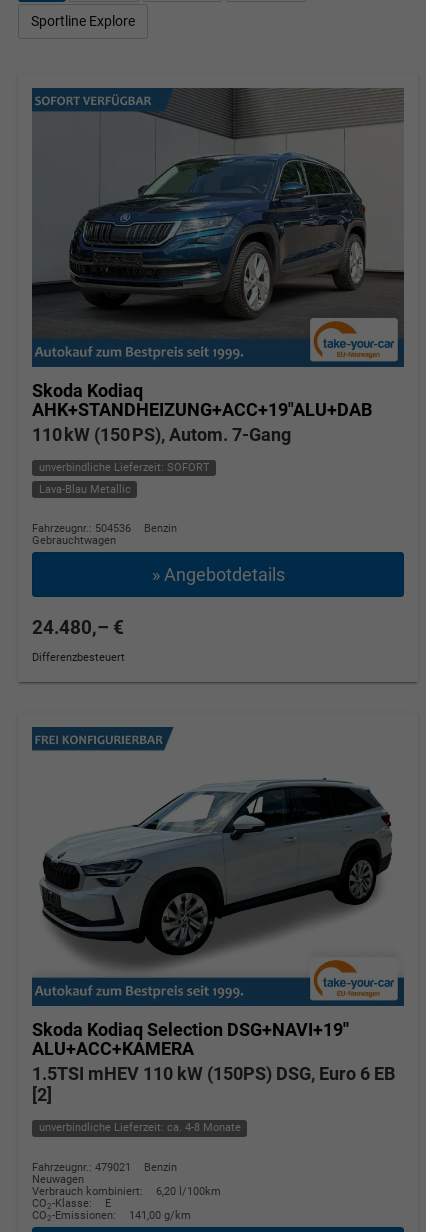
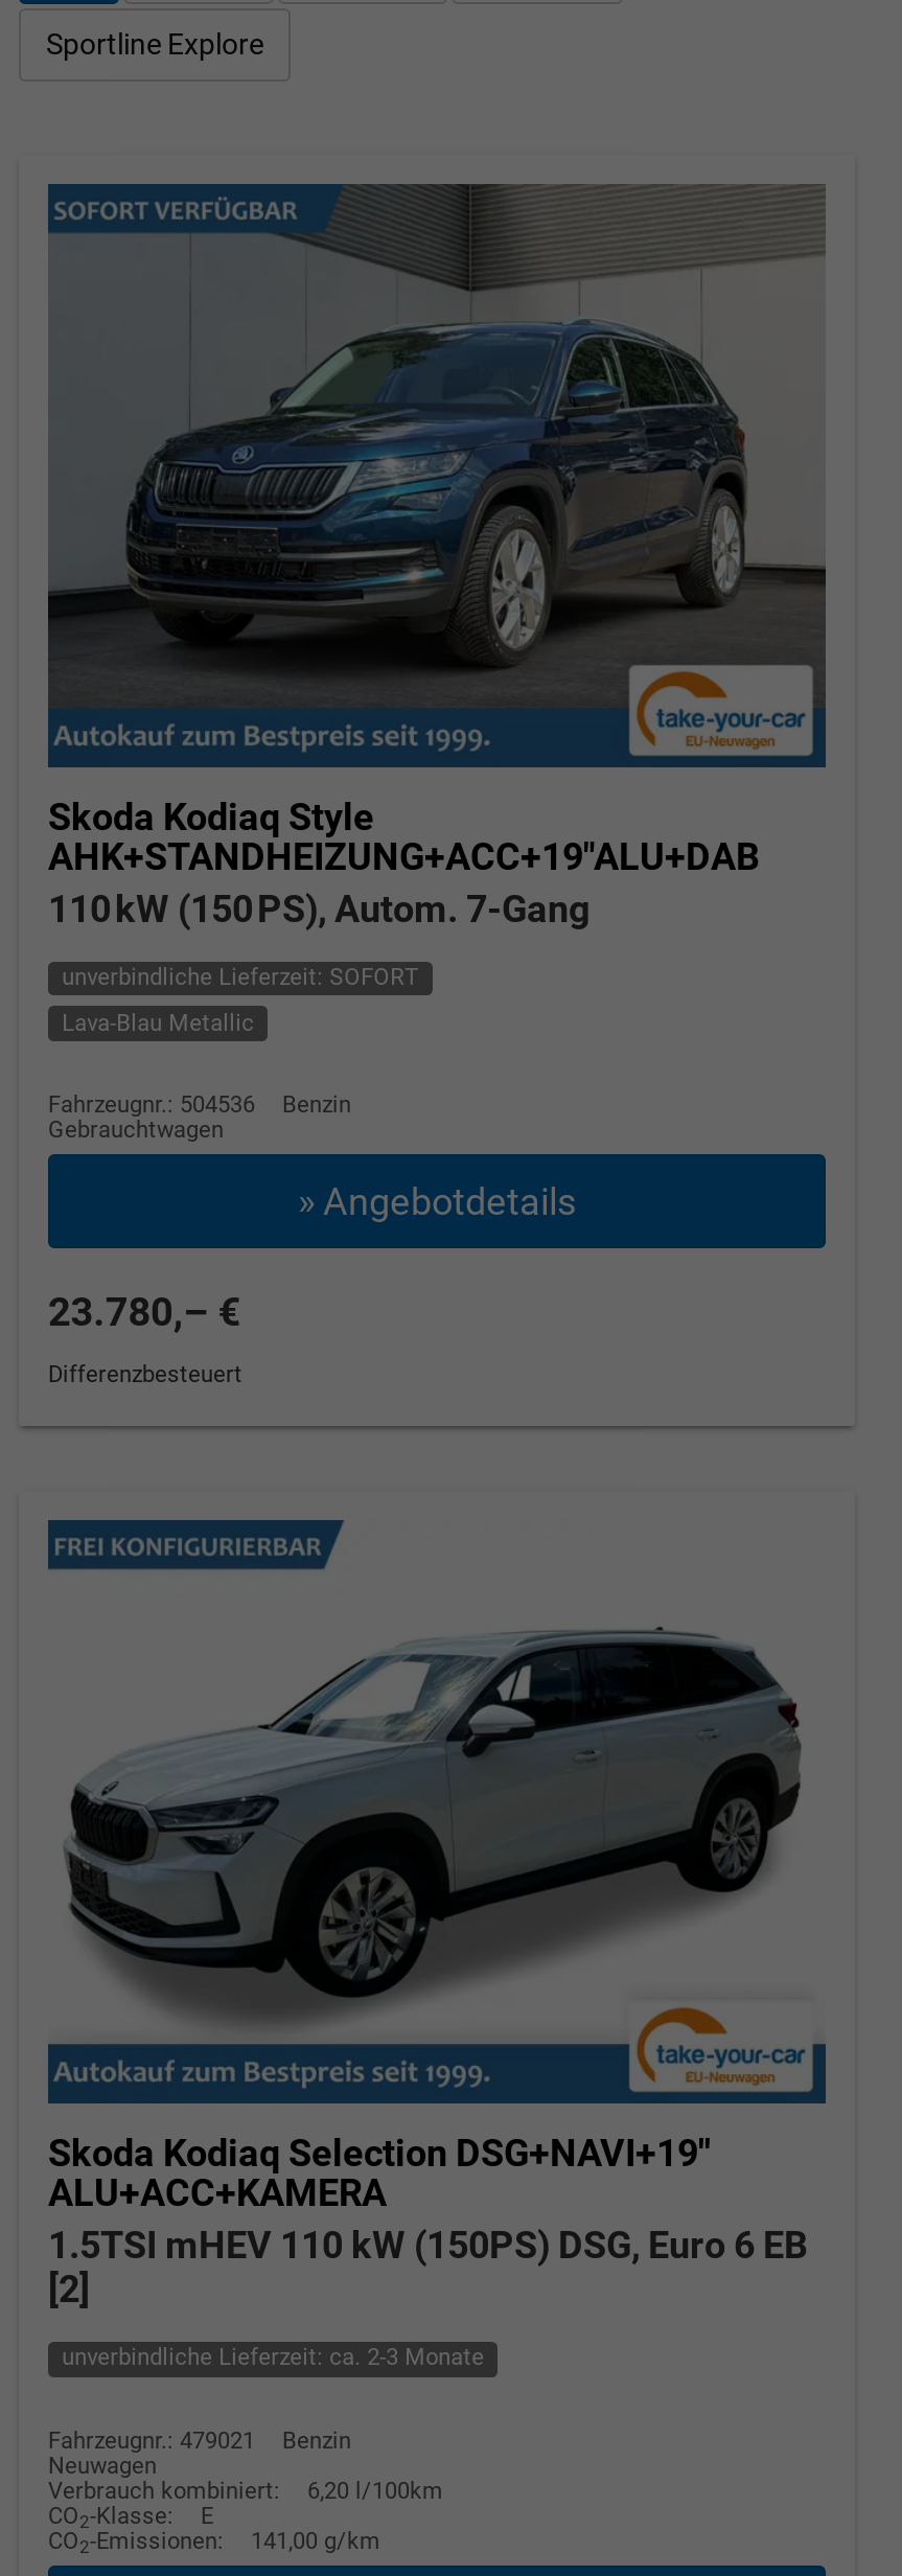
- Skoda Kodiaq
+ Skoda Kodiaq Style

- 24.480,– €
+ 23.780,– €

- unverbindliche Lieferzeit: ca. 4-8 Monate
+ unverbindliche Lieferzeit: ca. 2-3 Monate
